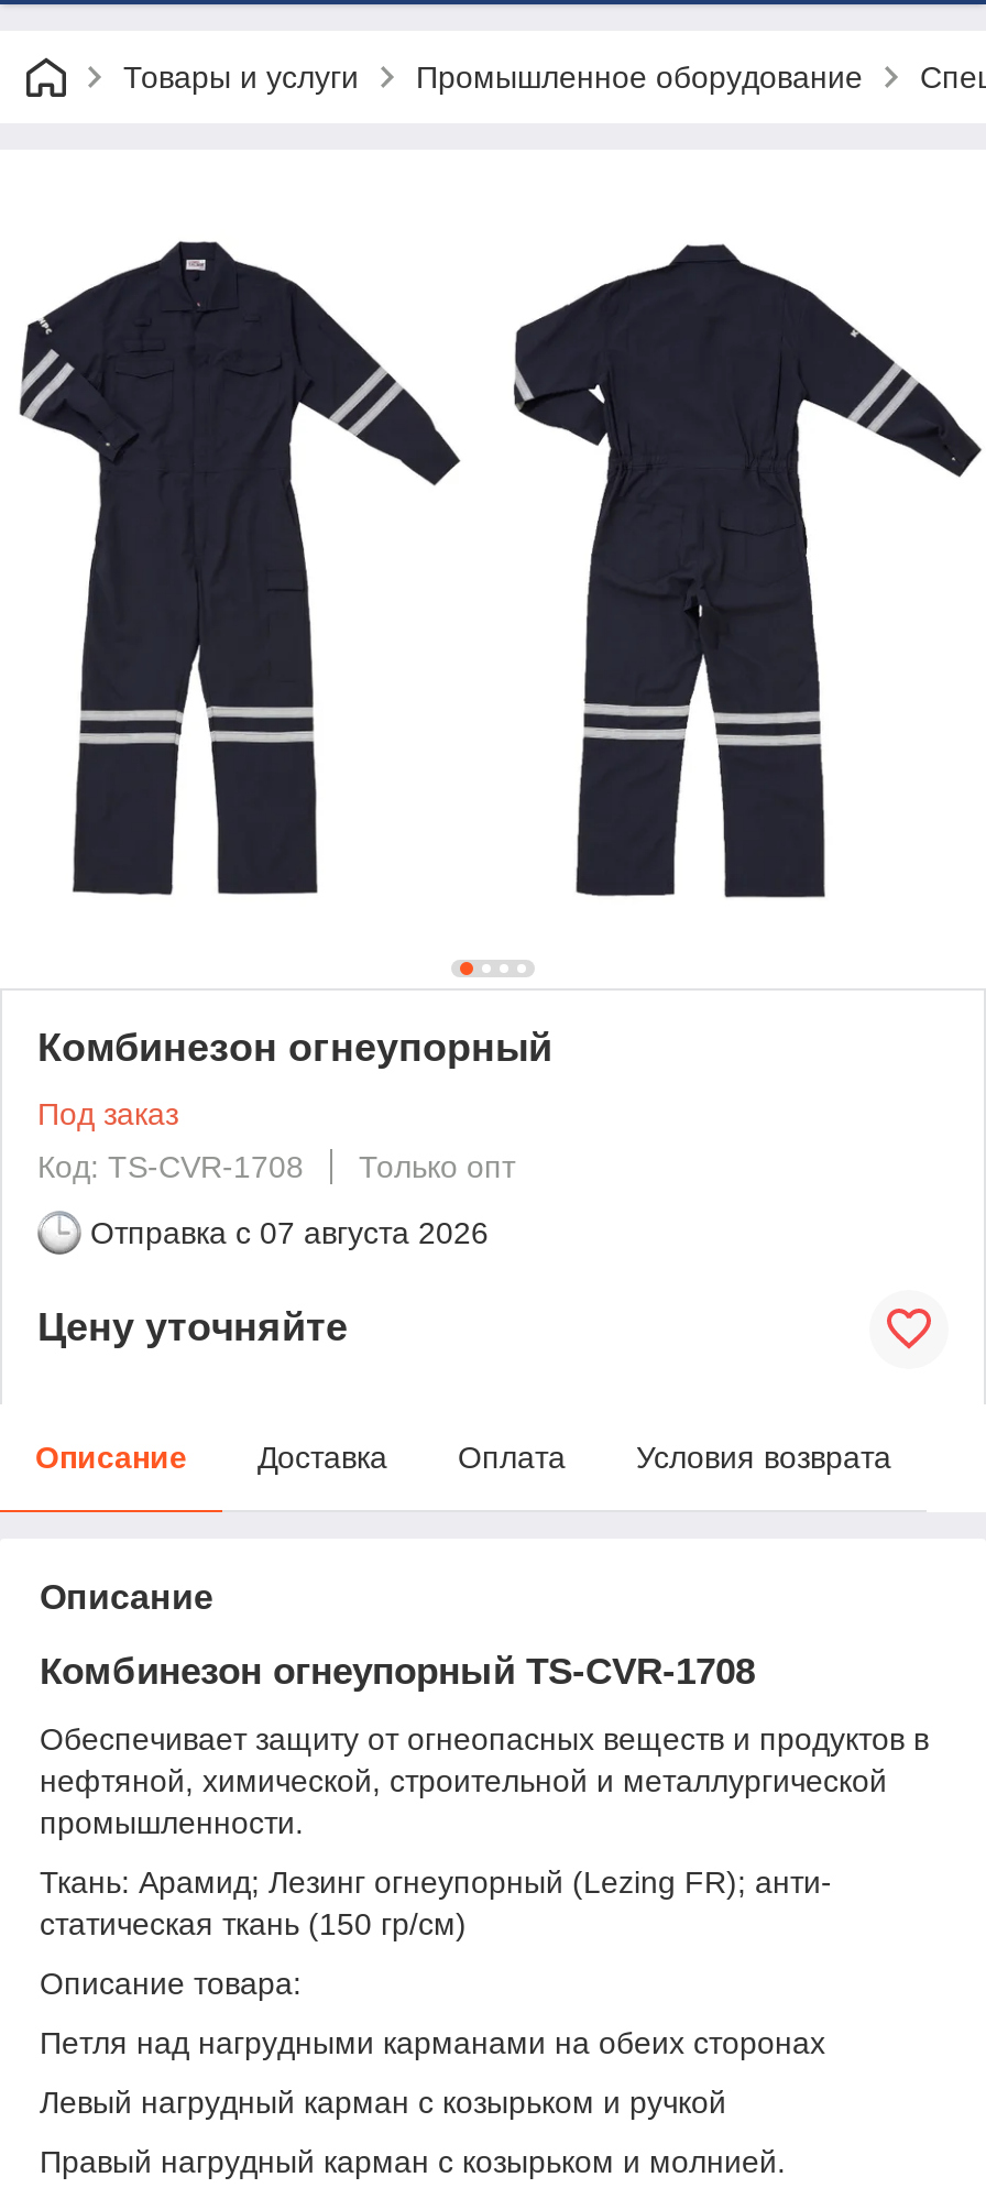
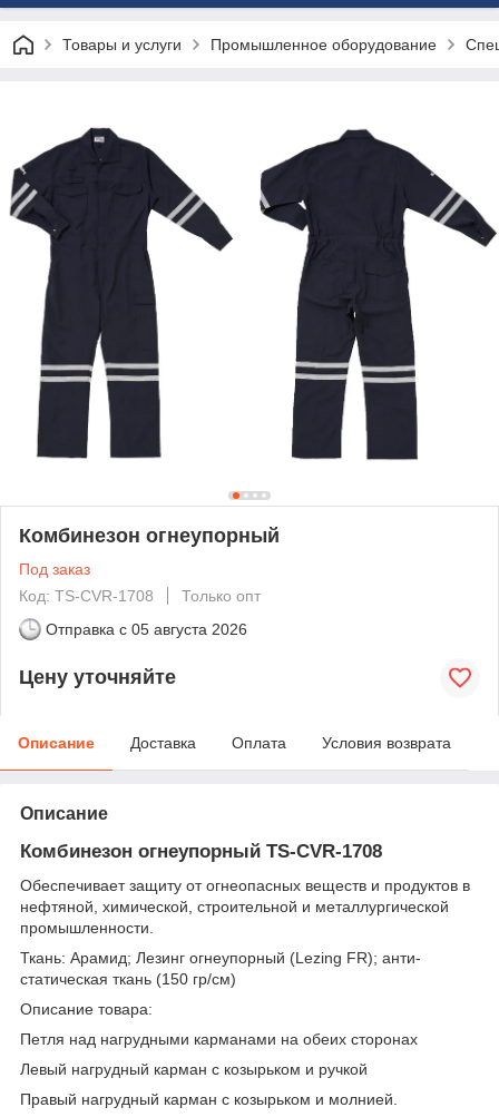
- Отправка с 07 августа 2026
+ Отправка с 05 августа 2026
